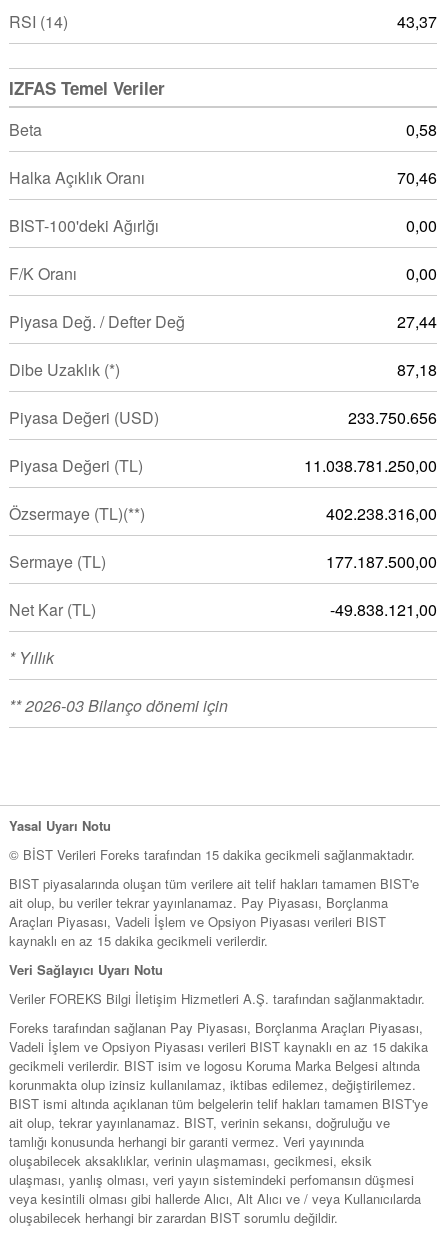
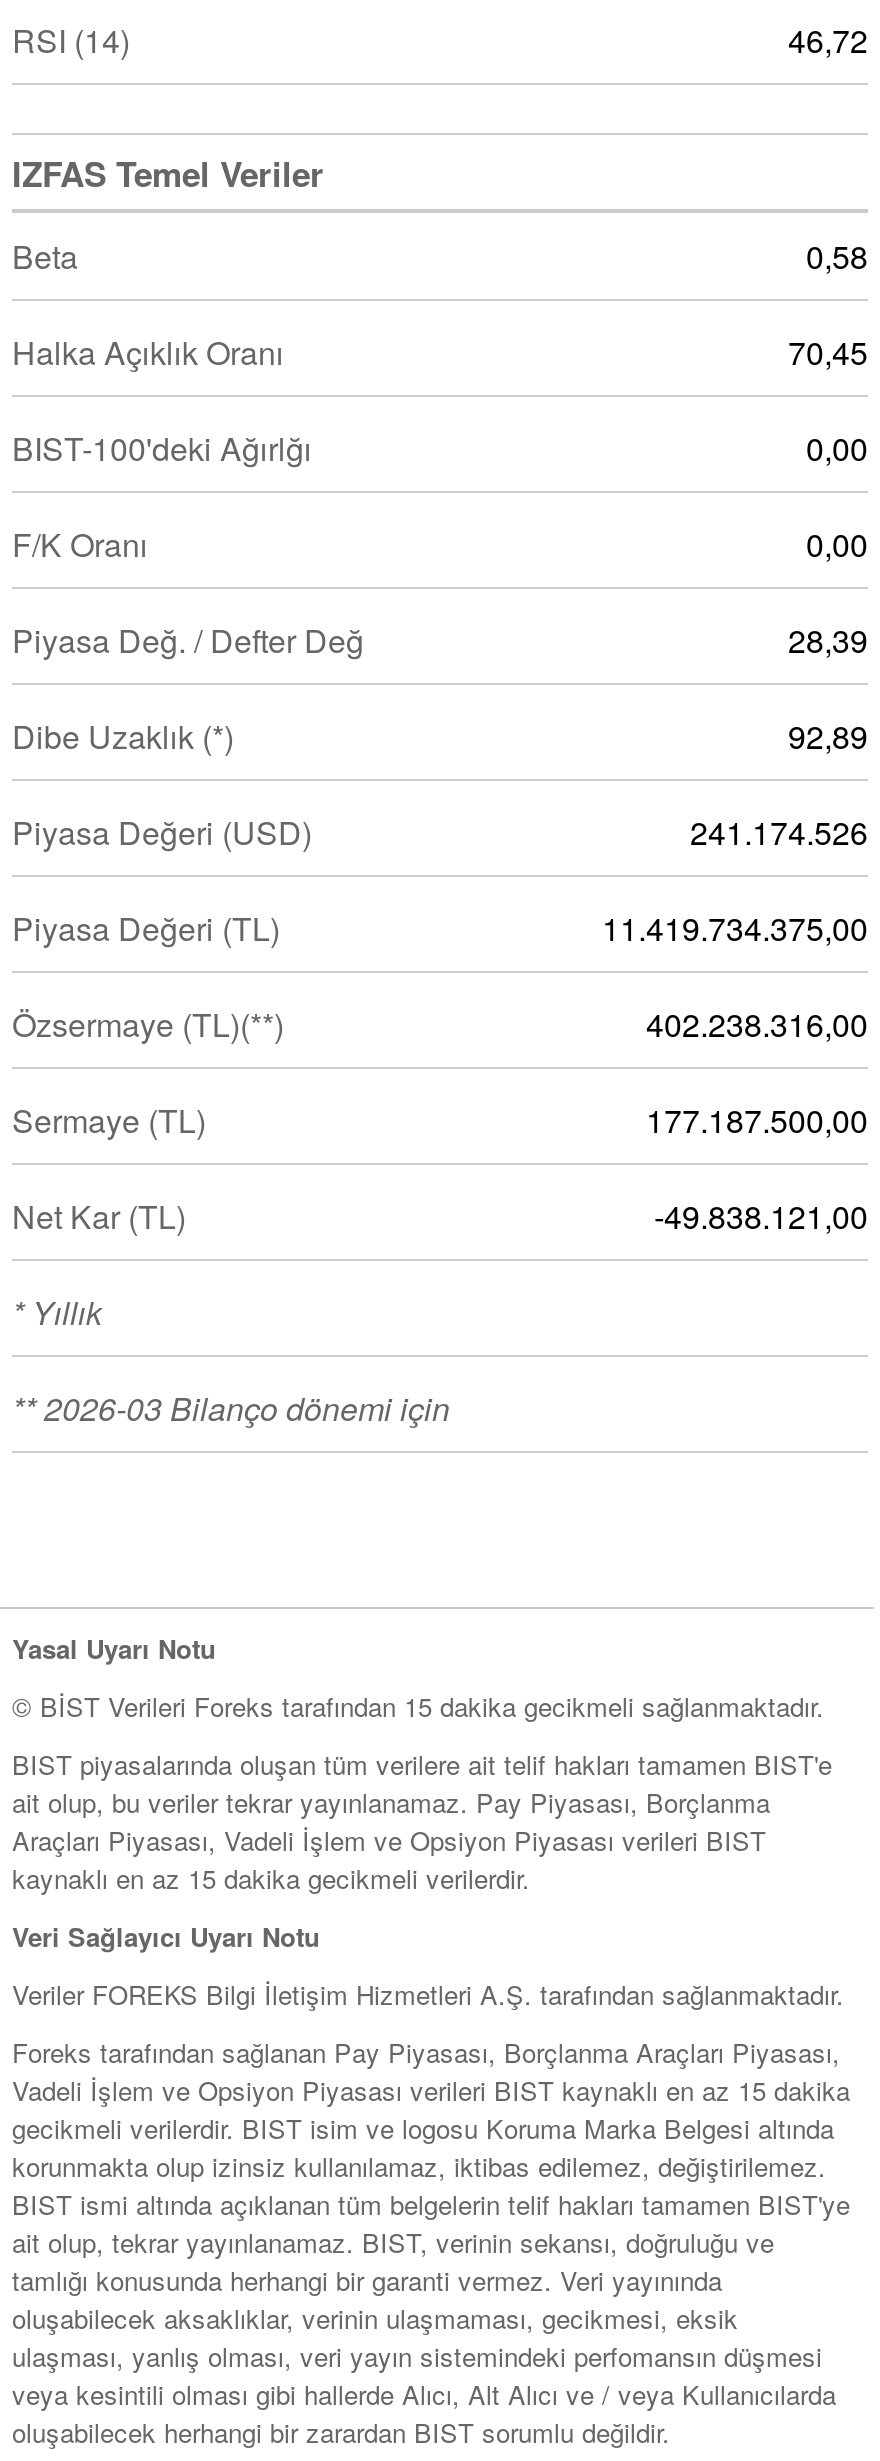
- 43,37
+ 46,72

- 70,46
+ 70,45

- 27,44
+ 28,39

- 87,18
+ 92,89

- 233.750.656
+ 241.174.526

- 11.038.781.250,00
+ 11.419.734.375,00
